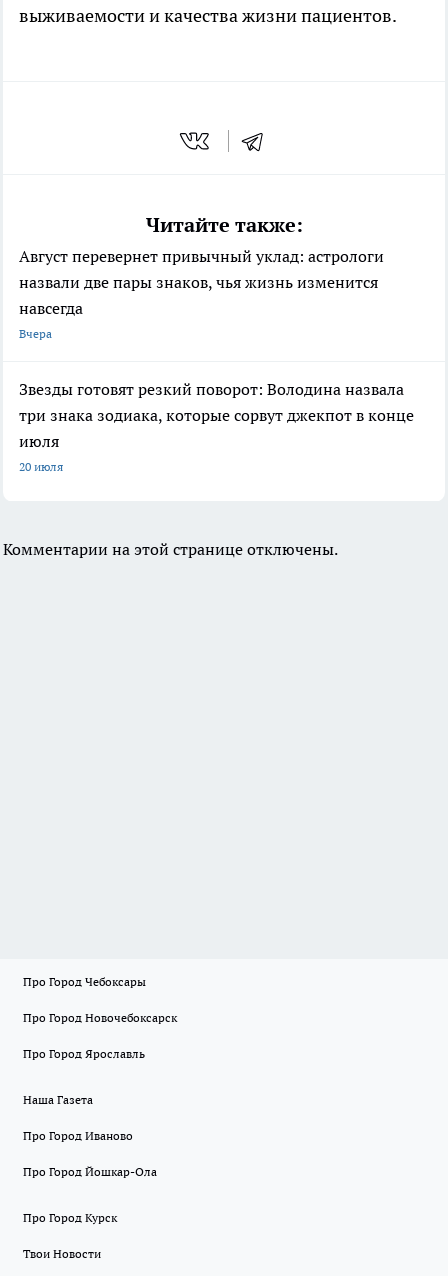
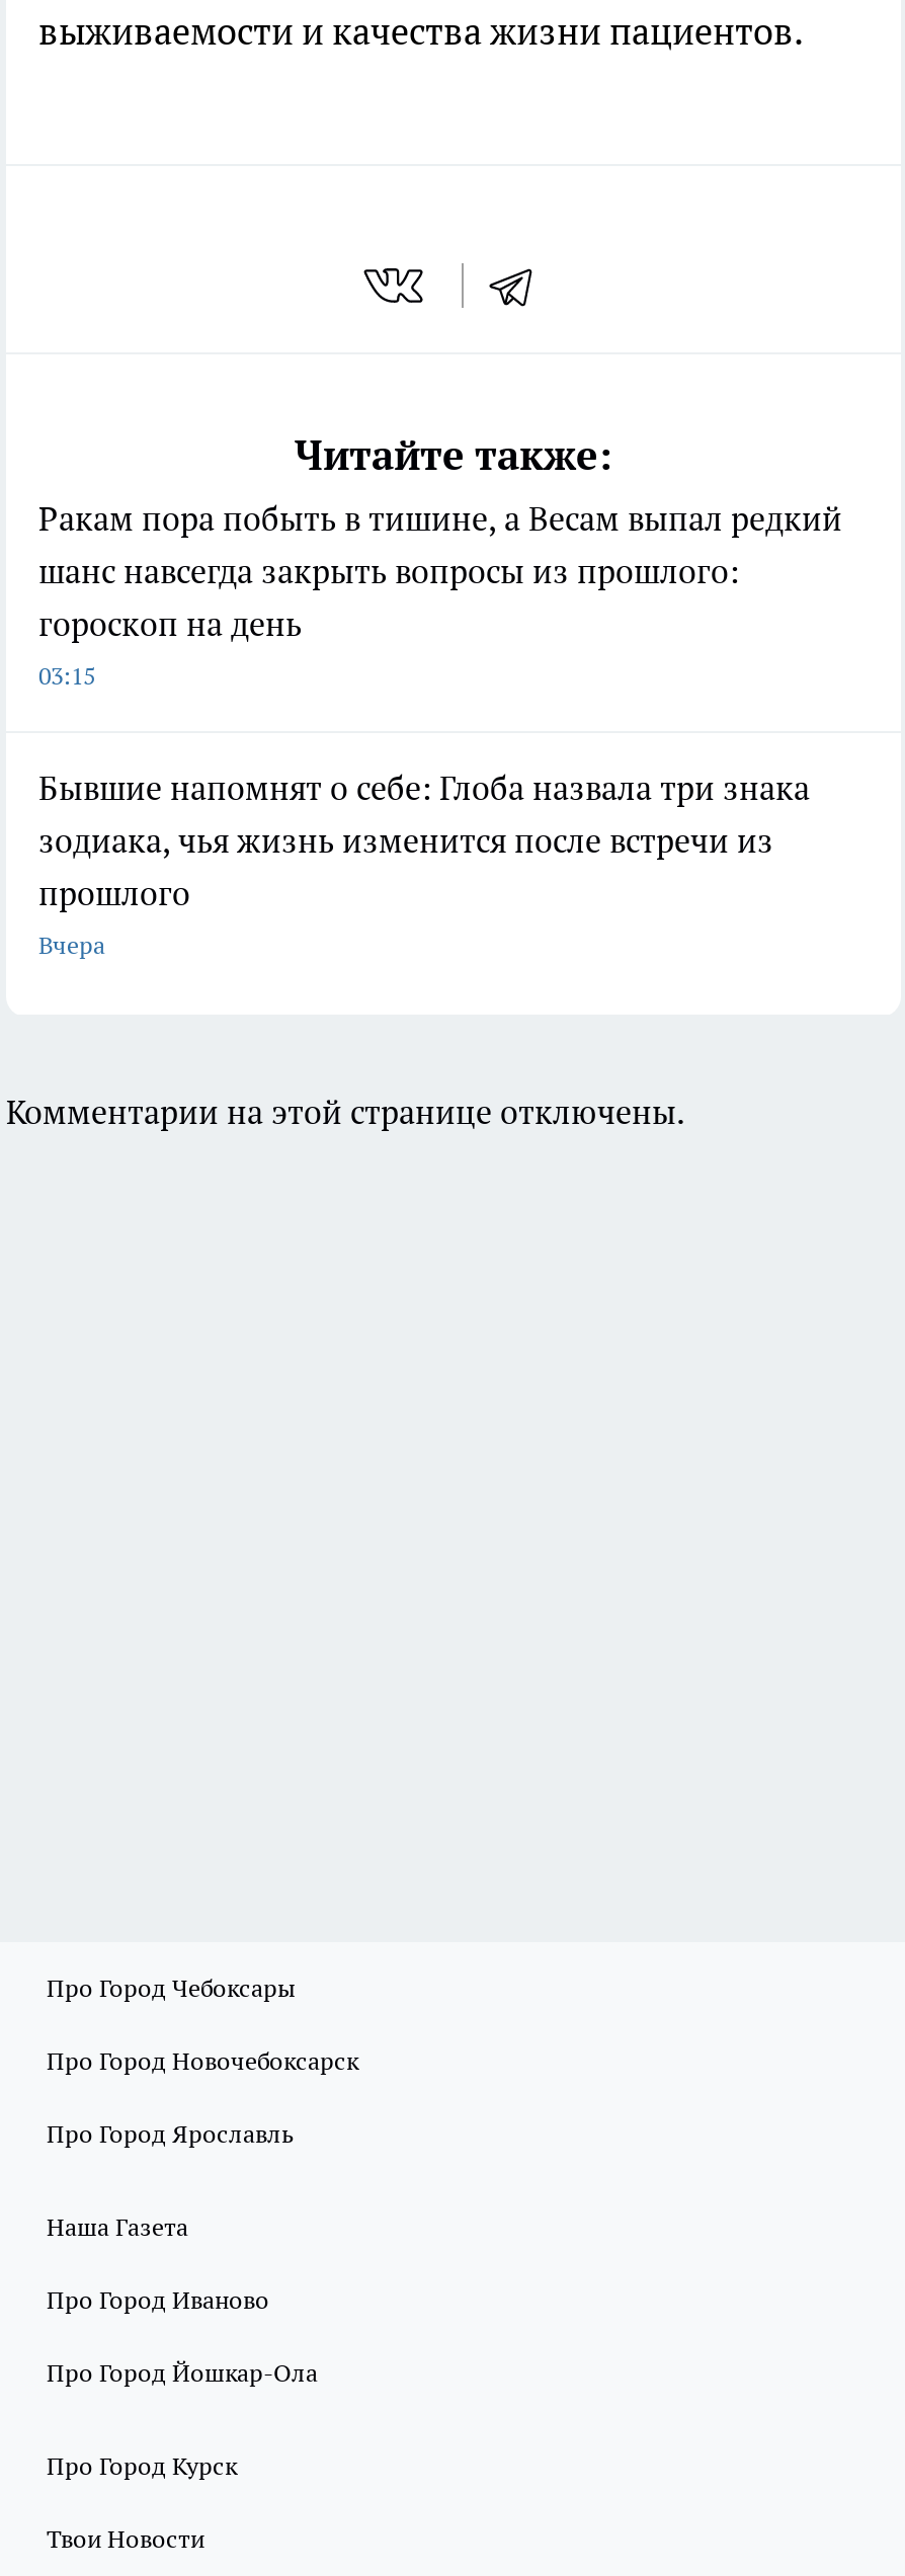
- Август перевернет привычный уклад: астрологи
- назвали две пары знаков, чья жизнь изменится
- навсегда
+ Ракам пора побыть в тишине, а Весам выпал редкий
+ шанс навсегда закрыть вопросы из прошлого:
+ гороскоп на день
+ 03:15
+ Бывшие напомнят о себе: Глоба назвала три знака
+ зодиака, чья жизнь изменится после встречи из
+ прошлого

moved down: Вчера

- Звезды готовят резкий поворот: Володина назвала
- три знака зодиака, которые сорвут джекпот в конце
- июля
- 20 июля
